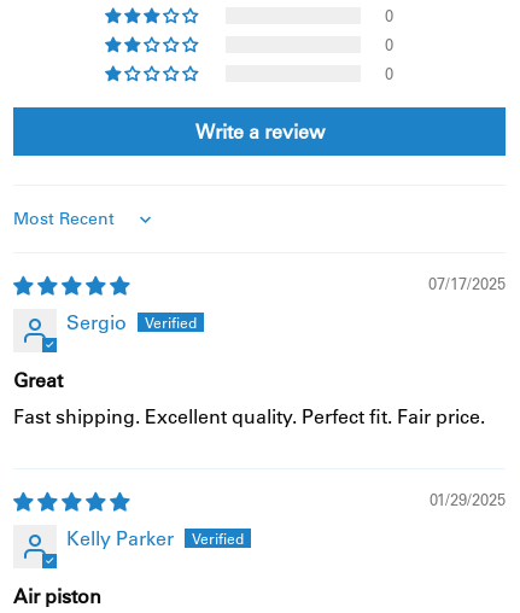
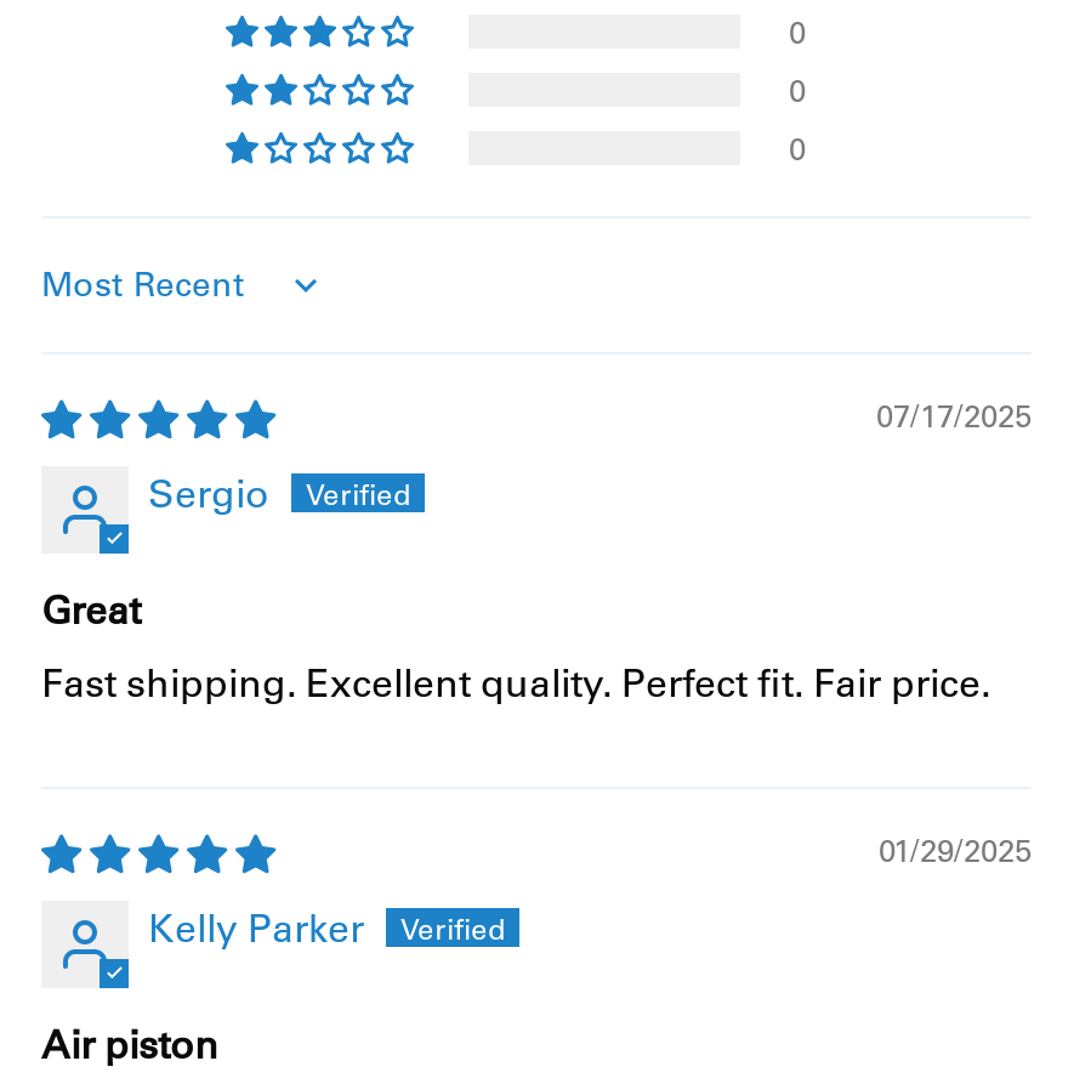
- Write a review
